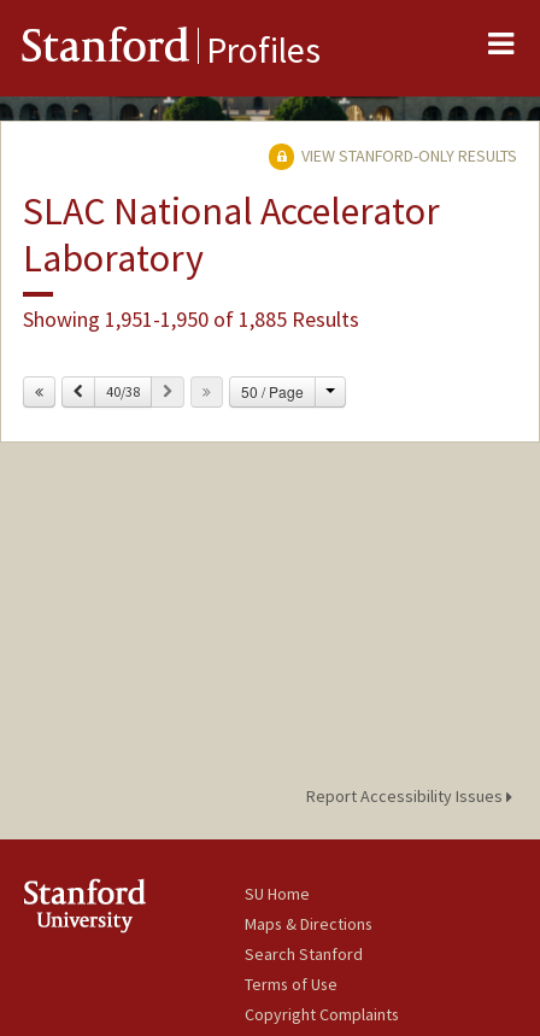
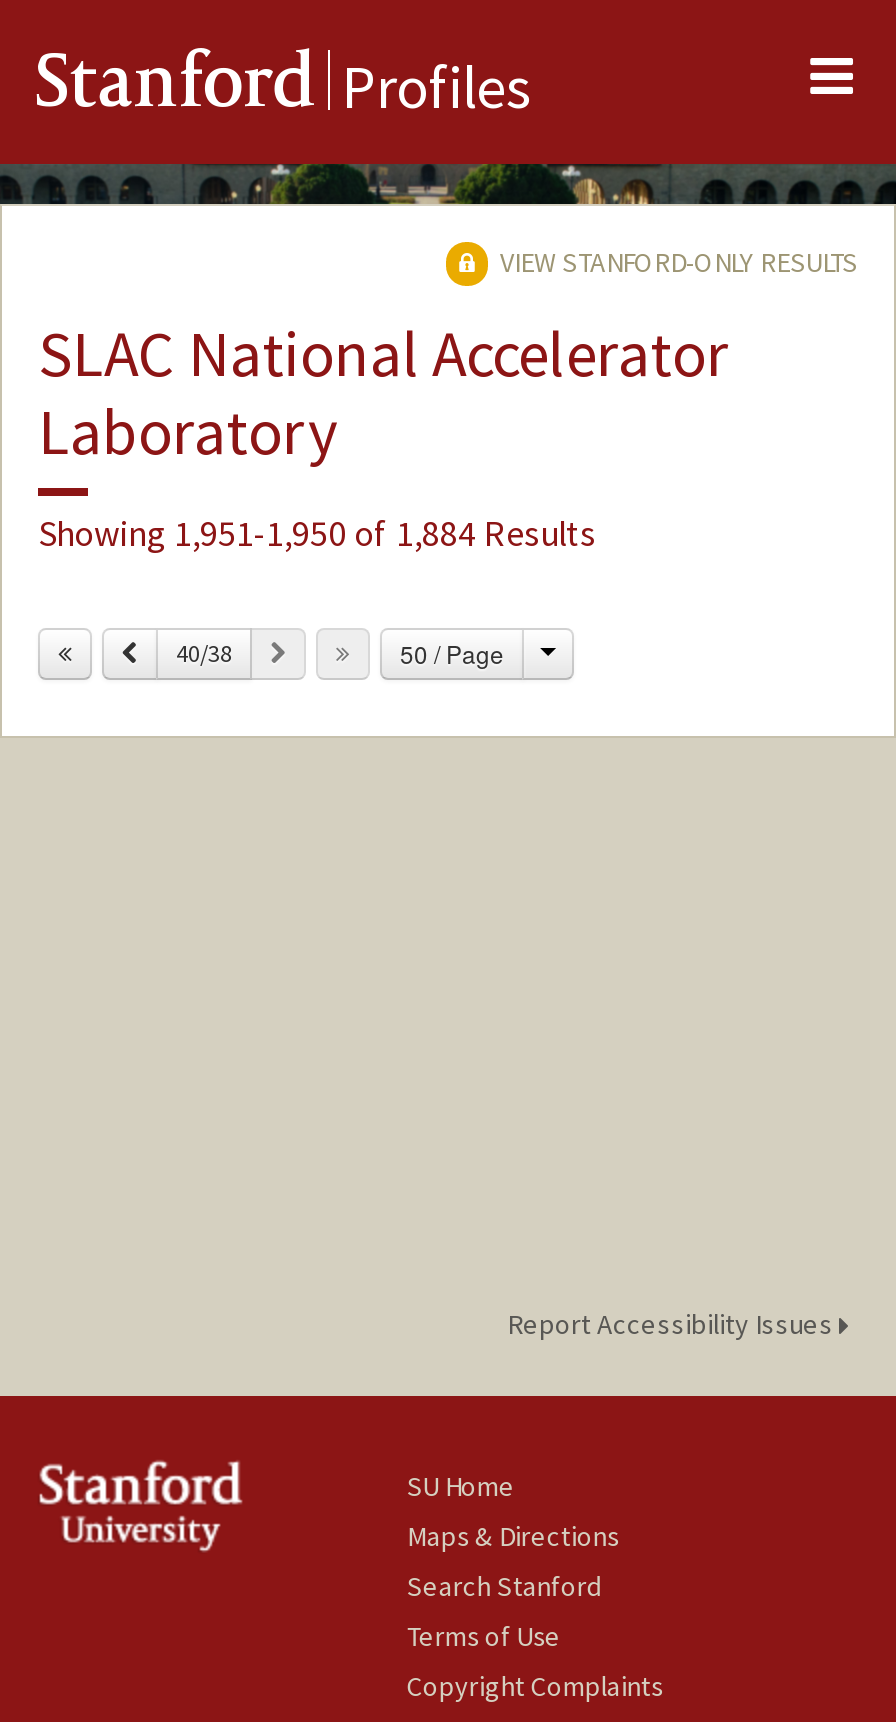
- Showing 1,951-1,950 of 1,885 Results
+ Showing 1,951-1,950 of 1,884 Results
